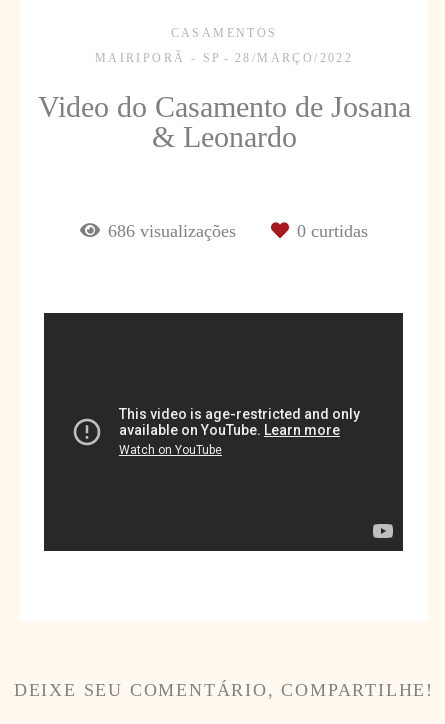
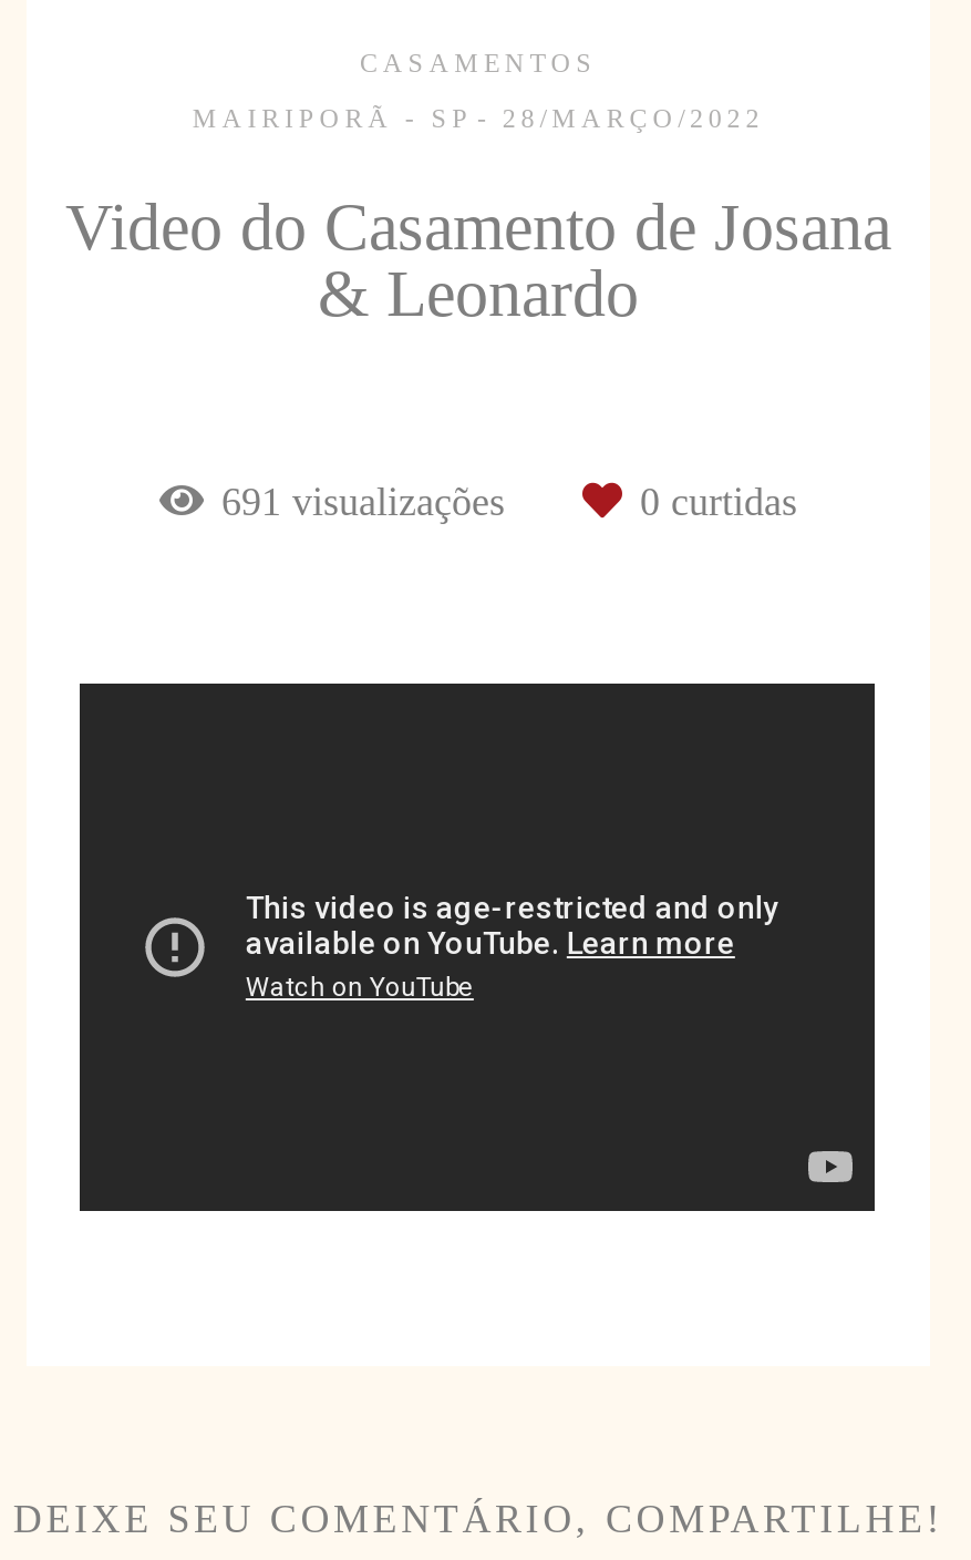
- 686 visualizações
+ 691 visualizações
